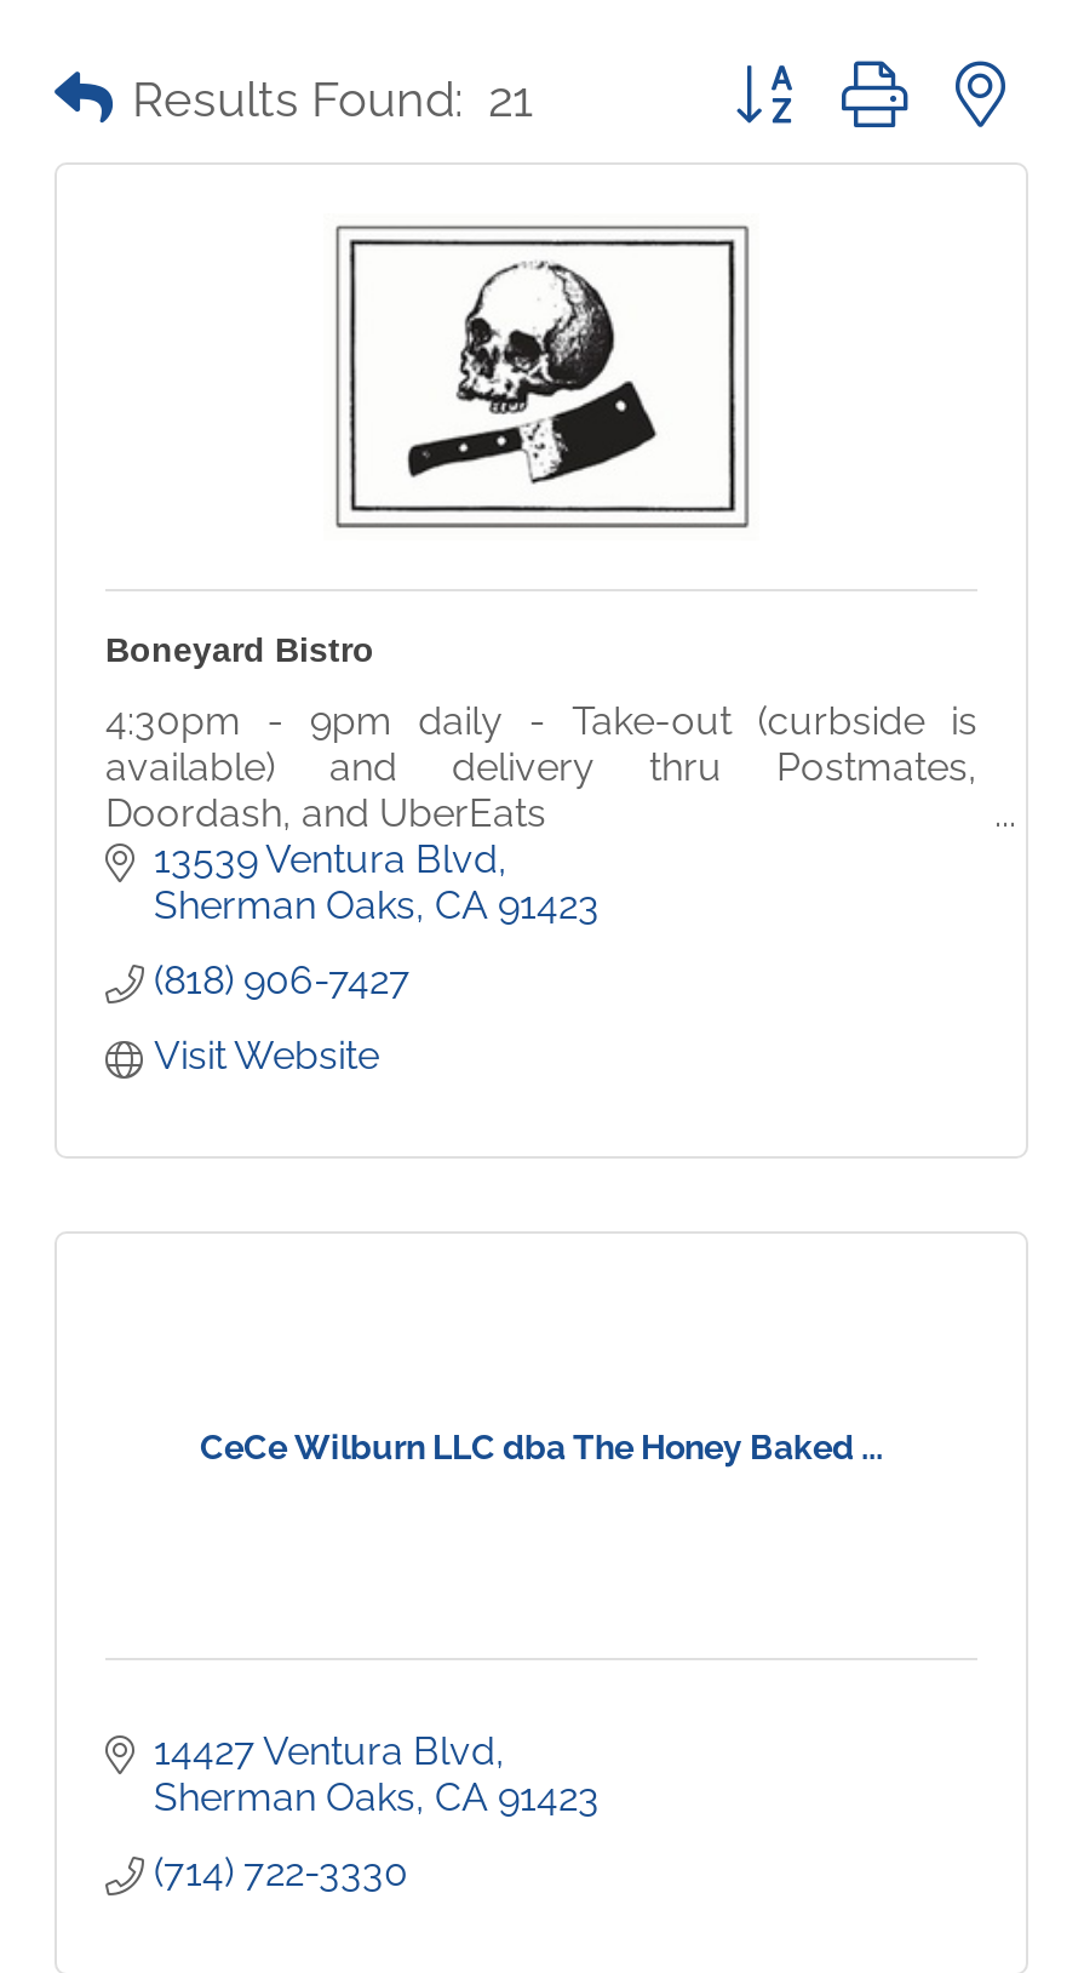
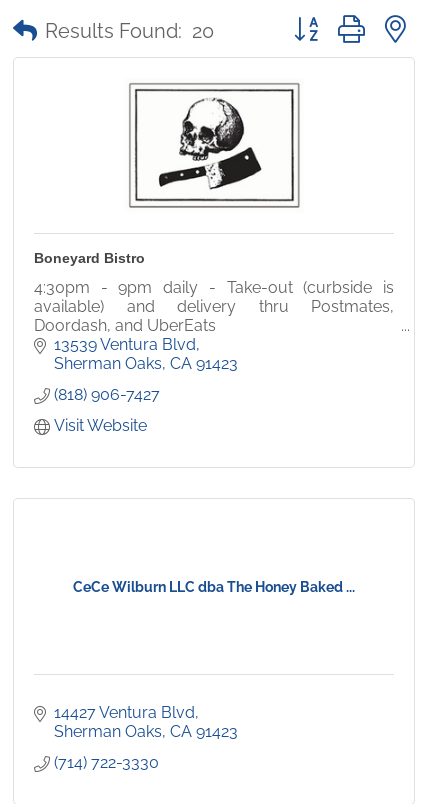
- Results Found: 21
+ Results Found: 20
